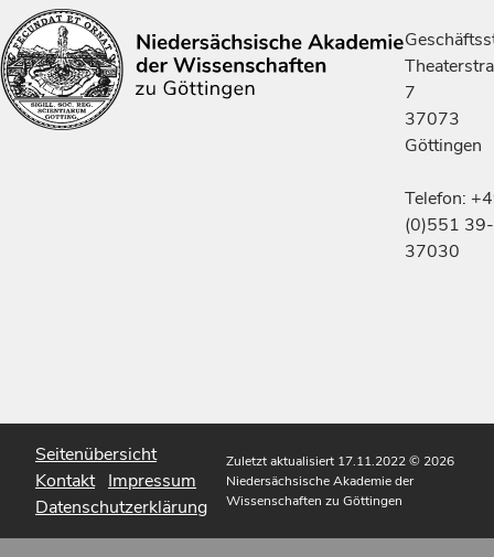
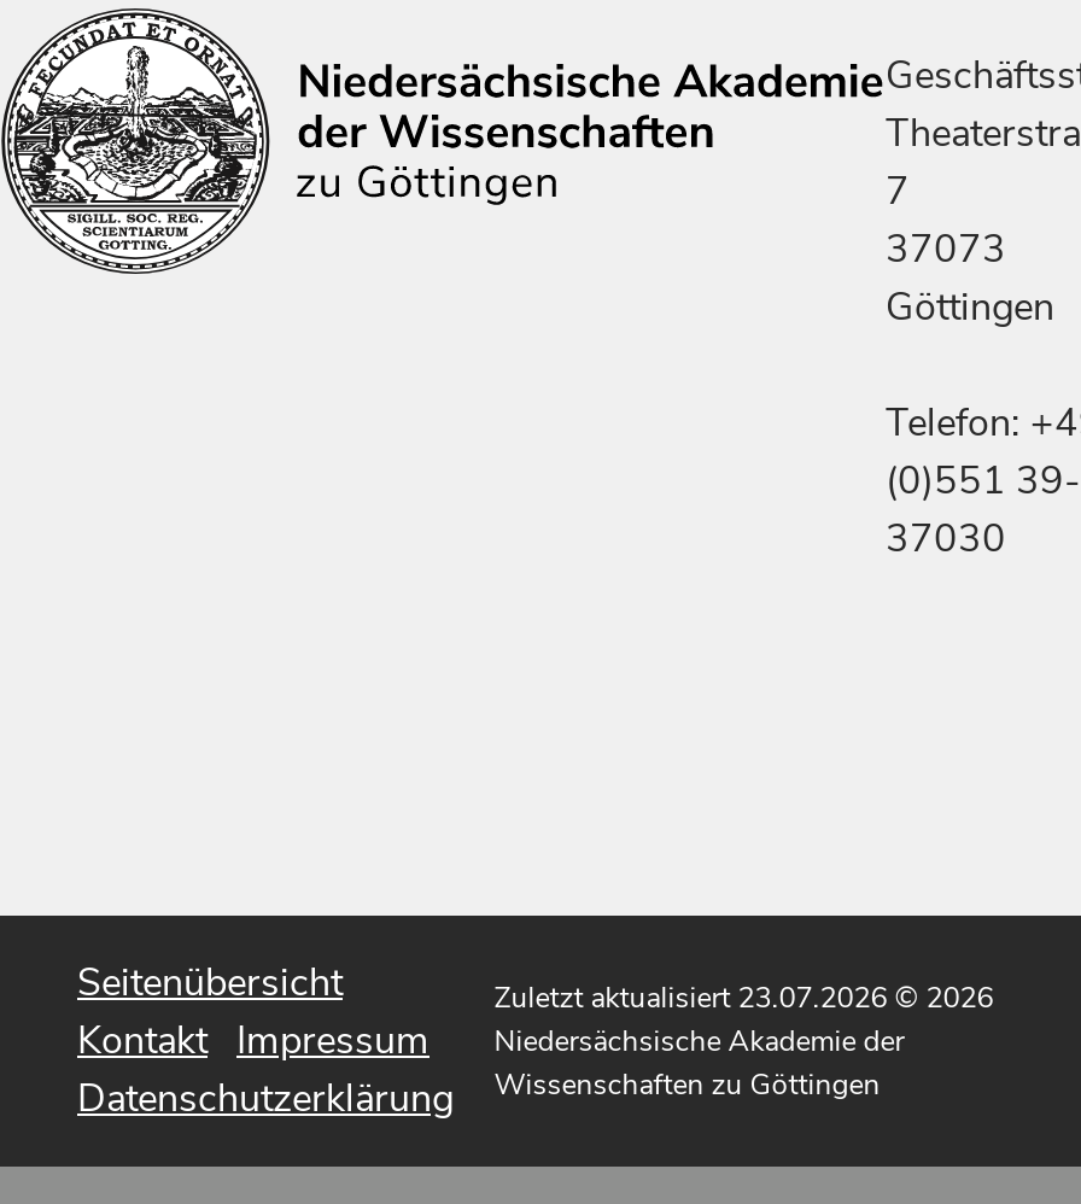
- Zuletzt aktualisiert 17.11.2022 © 2026
+ Zuletzt aktualisiert 23.07.2026 © 2026
